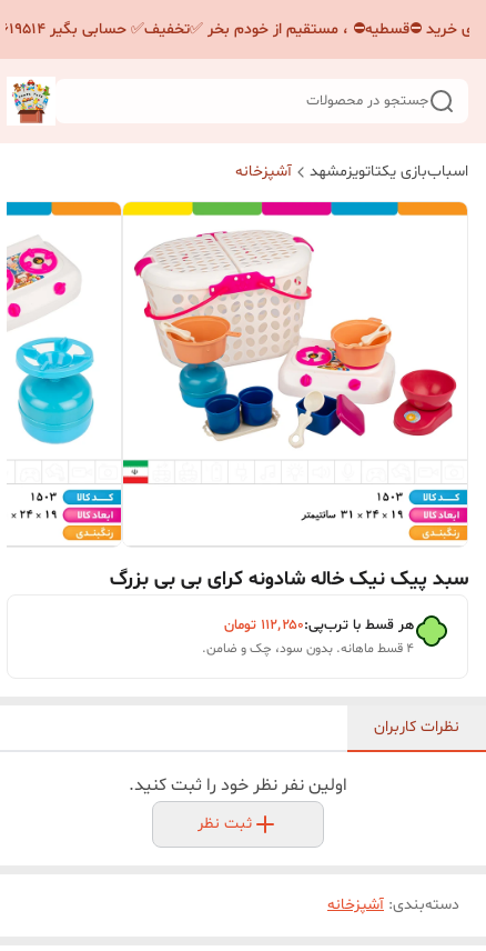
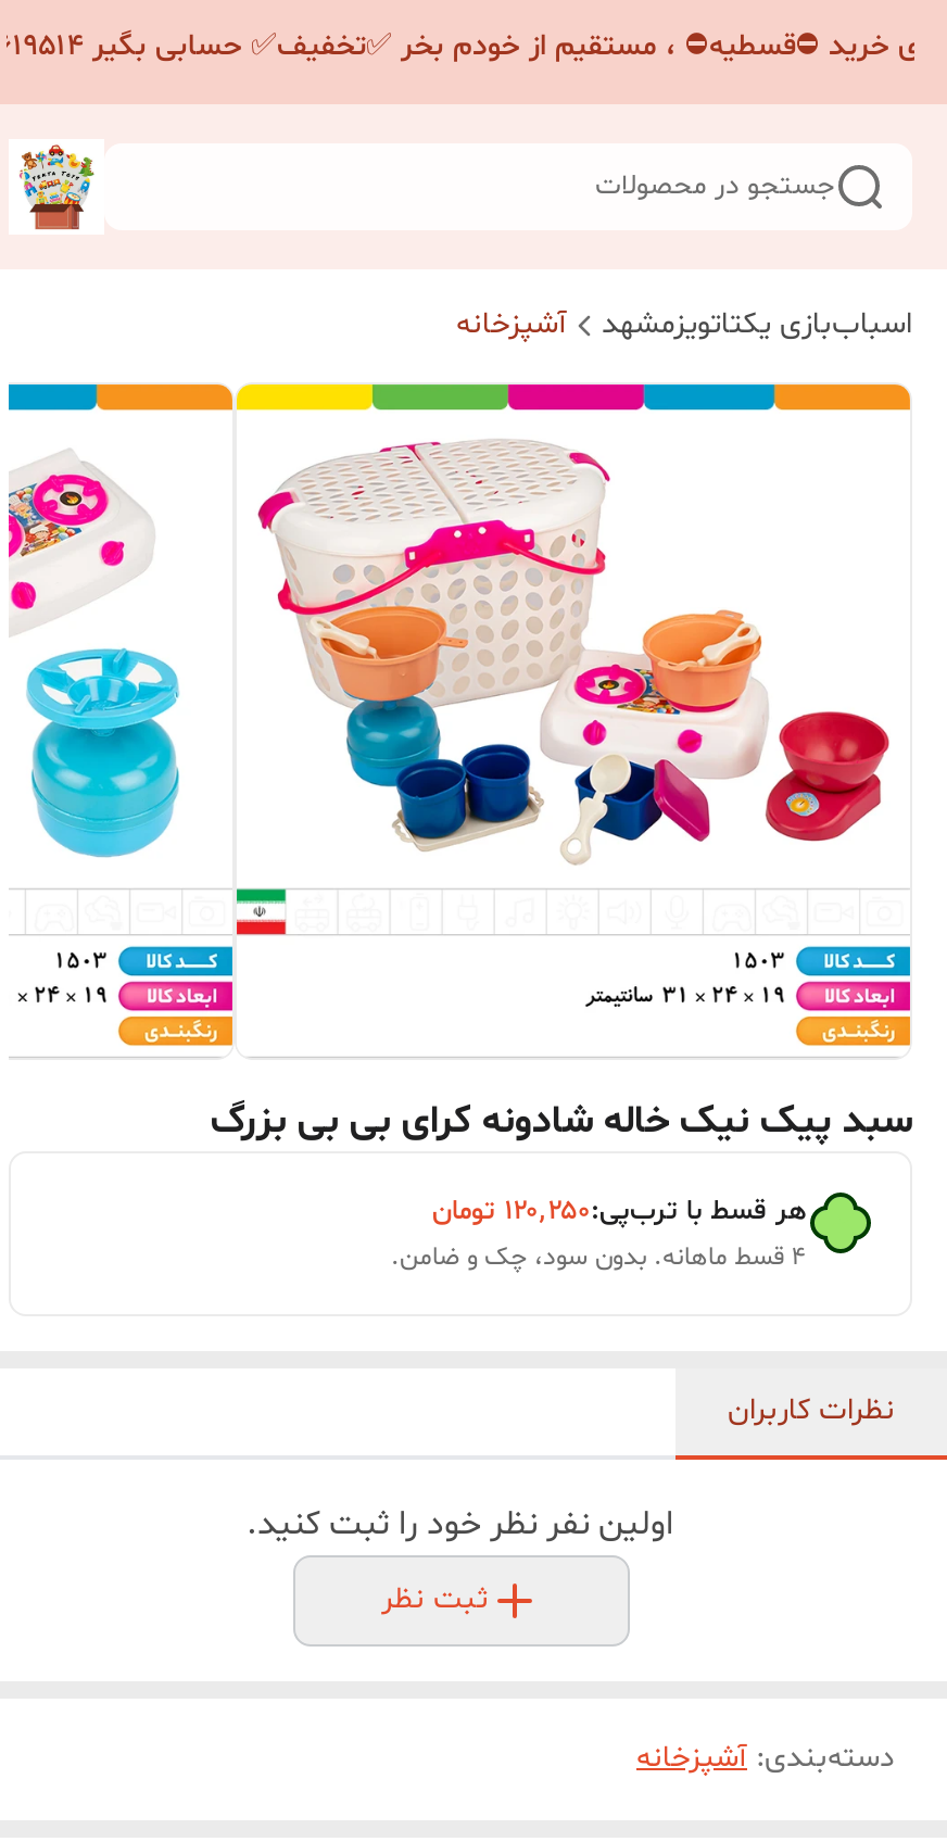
- هر قسط با ترب‌پی:۱۱۲٬۲۵۰ تومان
+ هر قسط با ترب‌پی:۱۲۰٬۲۵۰ تومان
